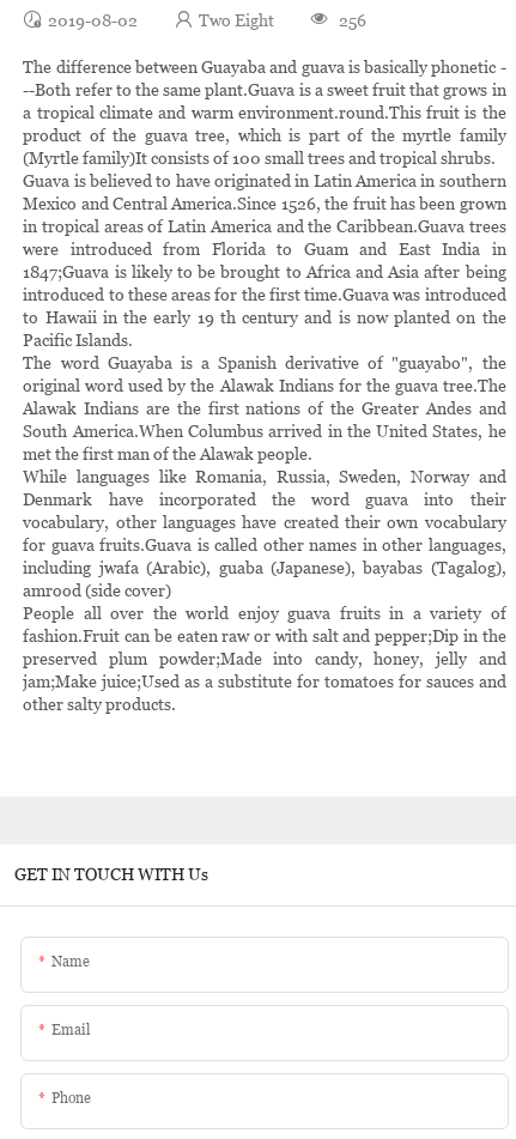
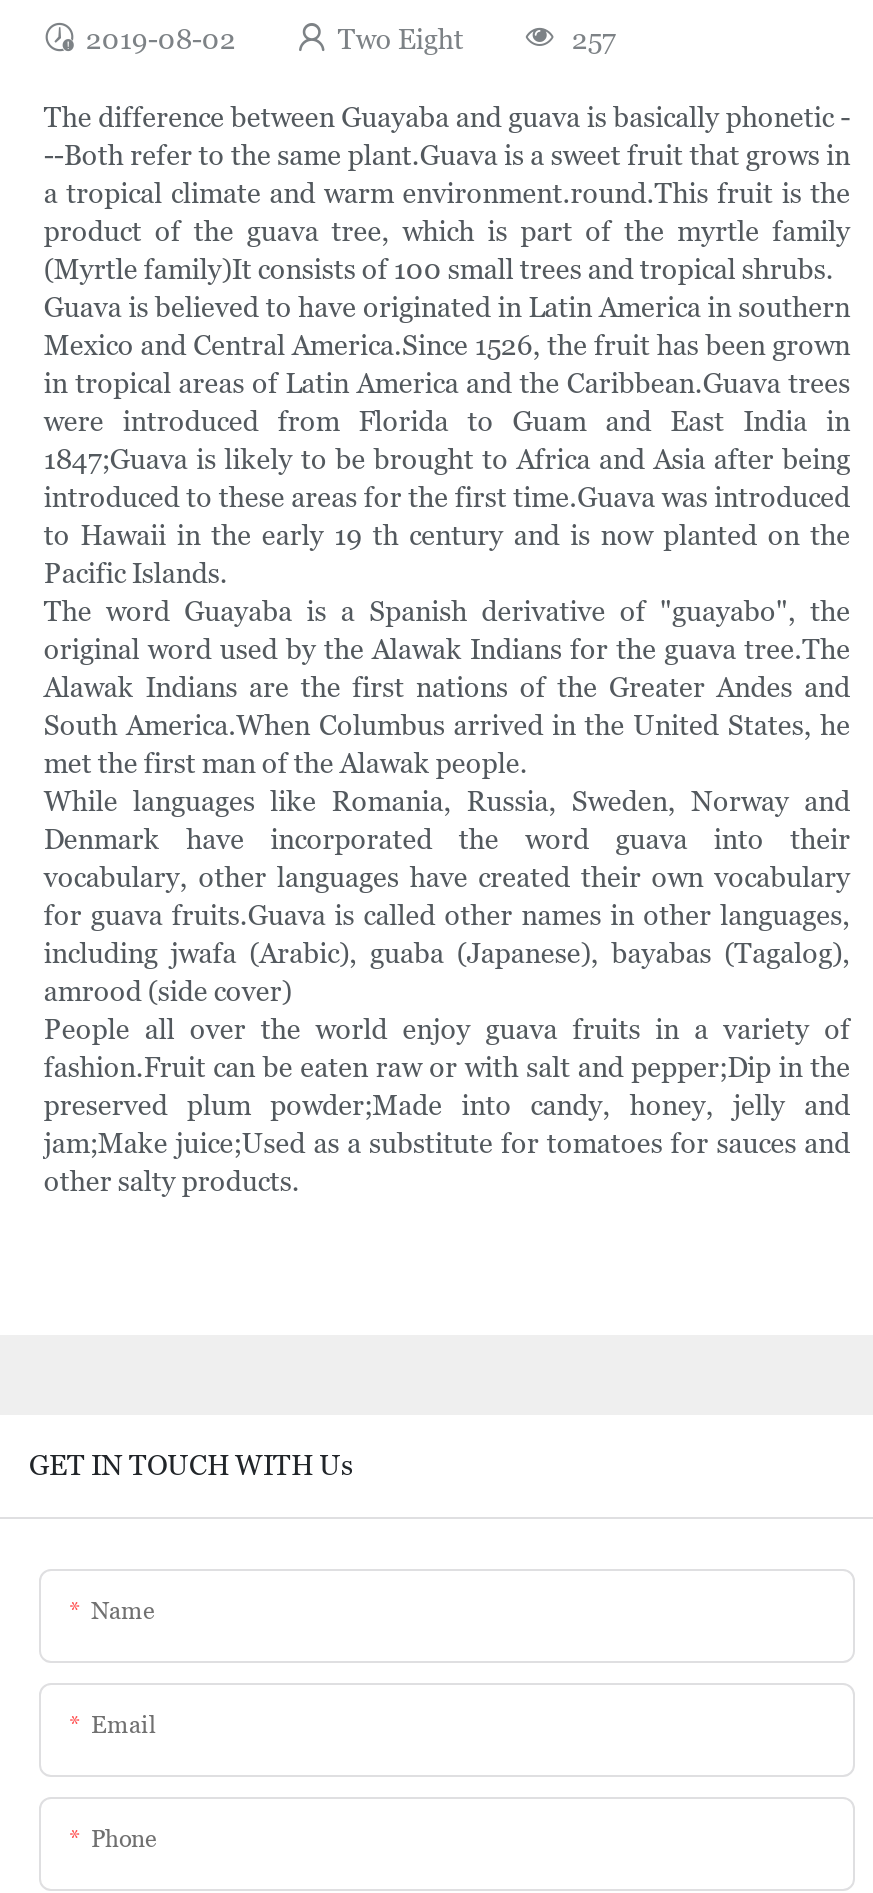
- 256
+ 257
